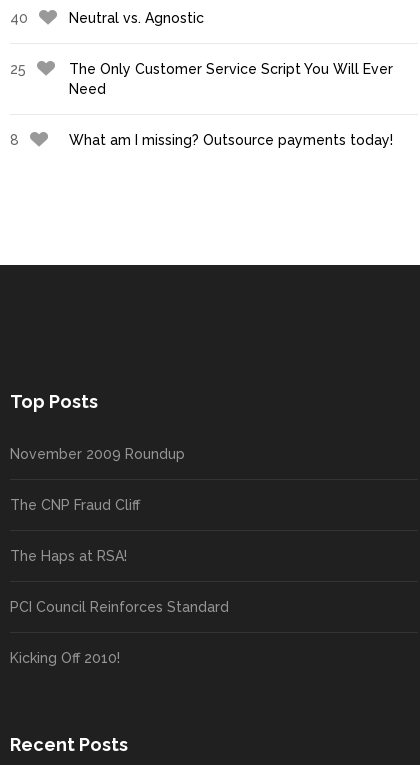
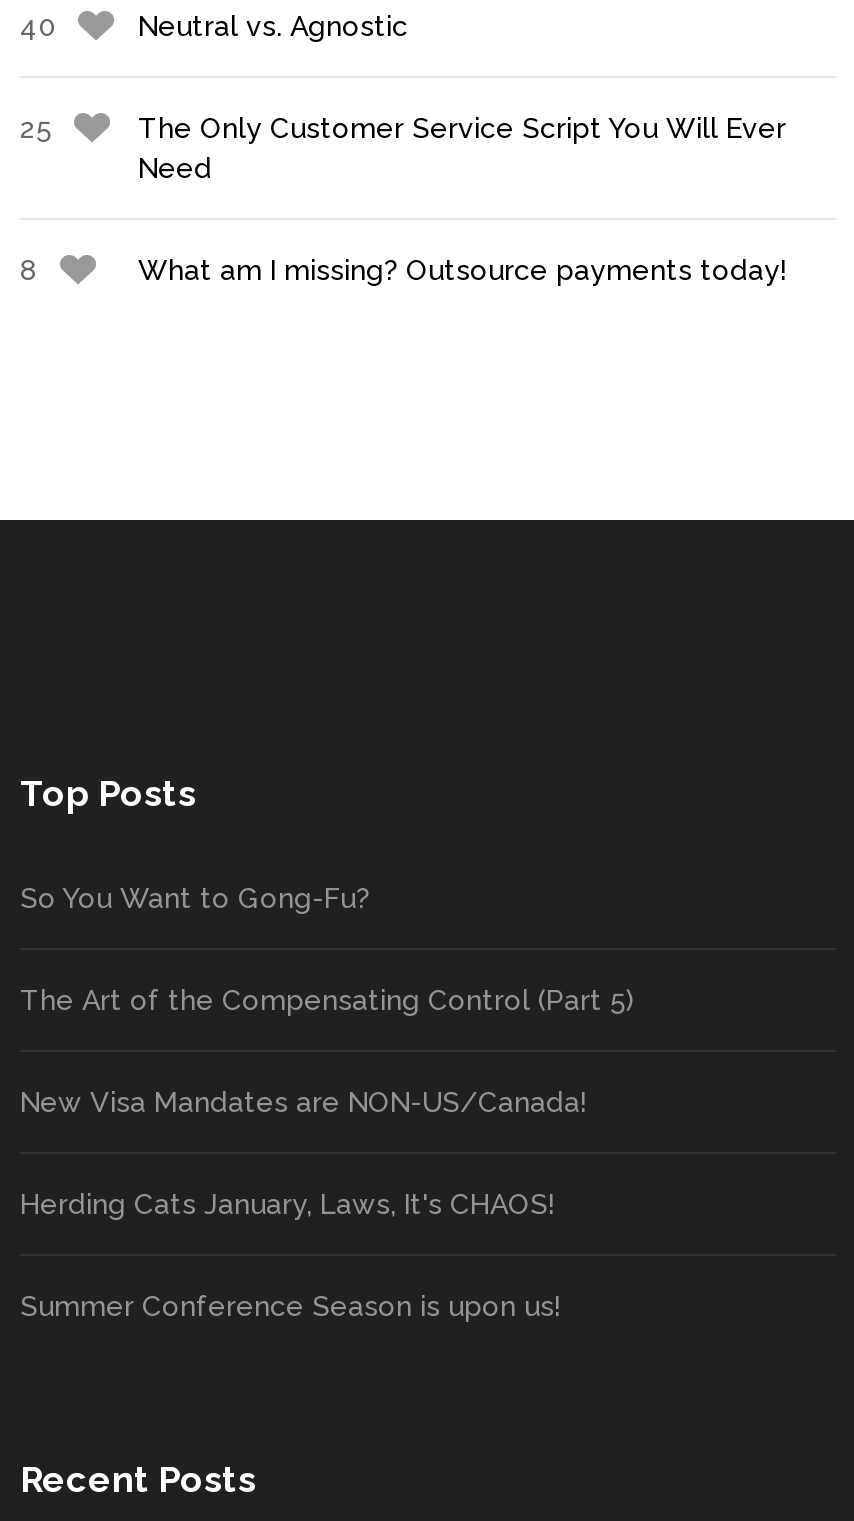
- November 2009 Roundup
+ So You Want to Gong-Fu?

- The CNP Fraud Cliff
+ The Art of the Compensating Control (Part 5)

- The Haps at RSA!
+ New Visa Mandates are NON-US/Canada!

- PCI Council Reinforces Standard
+ Herding Cats January, Laws, It's CHAOS!

- Kicking Off 2010!
+ Summer Conference Season is upon us!
